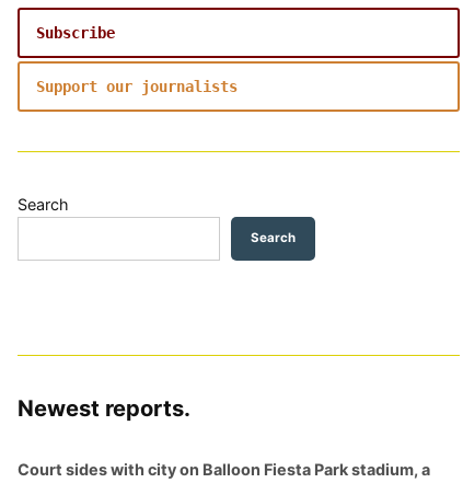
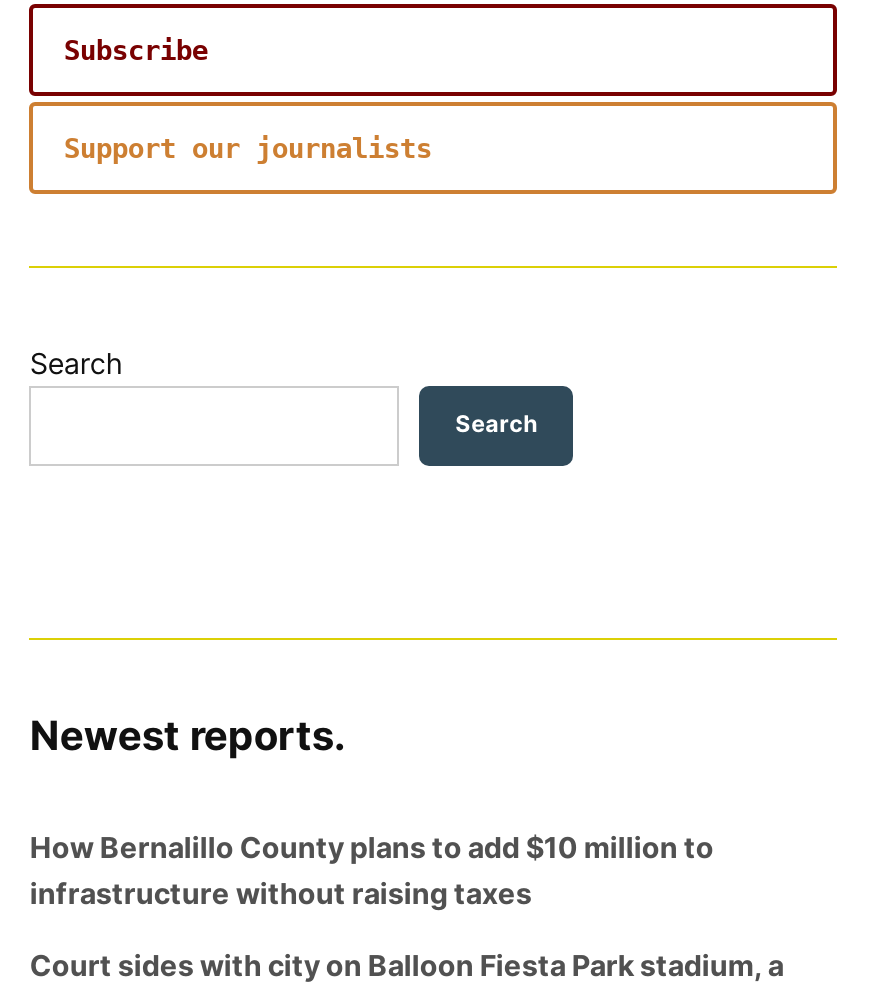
+ How Bernalillo County plans to add $10 million to
+ infrastructure without raising taxes
